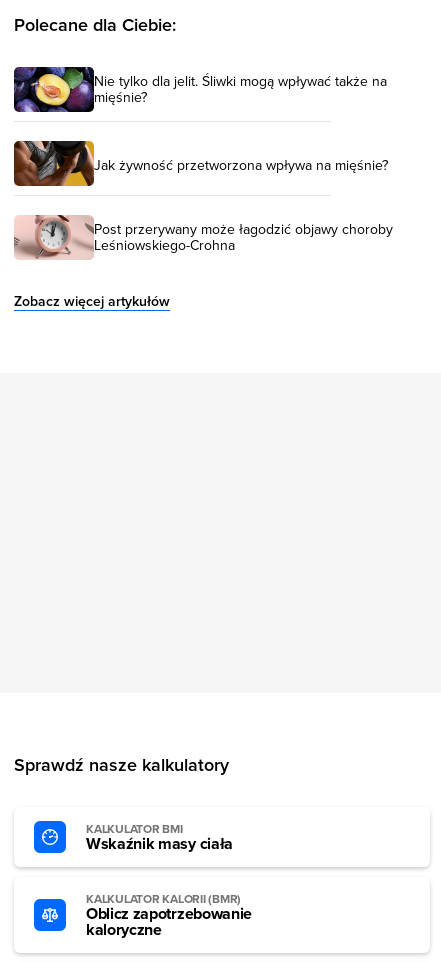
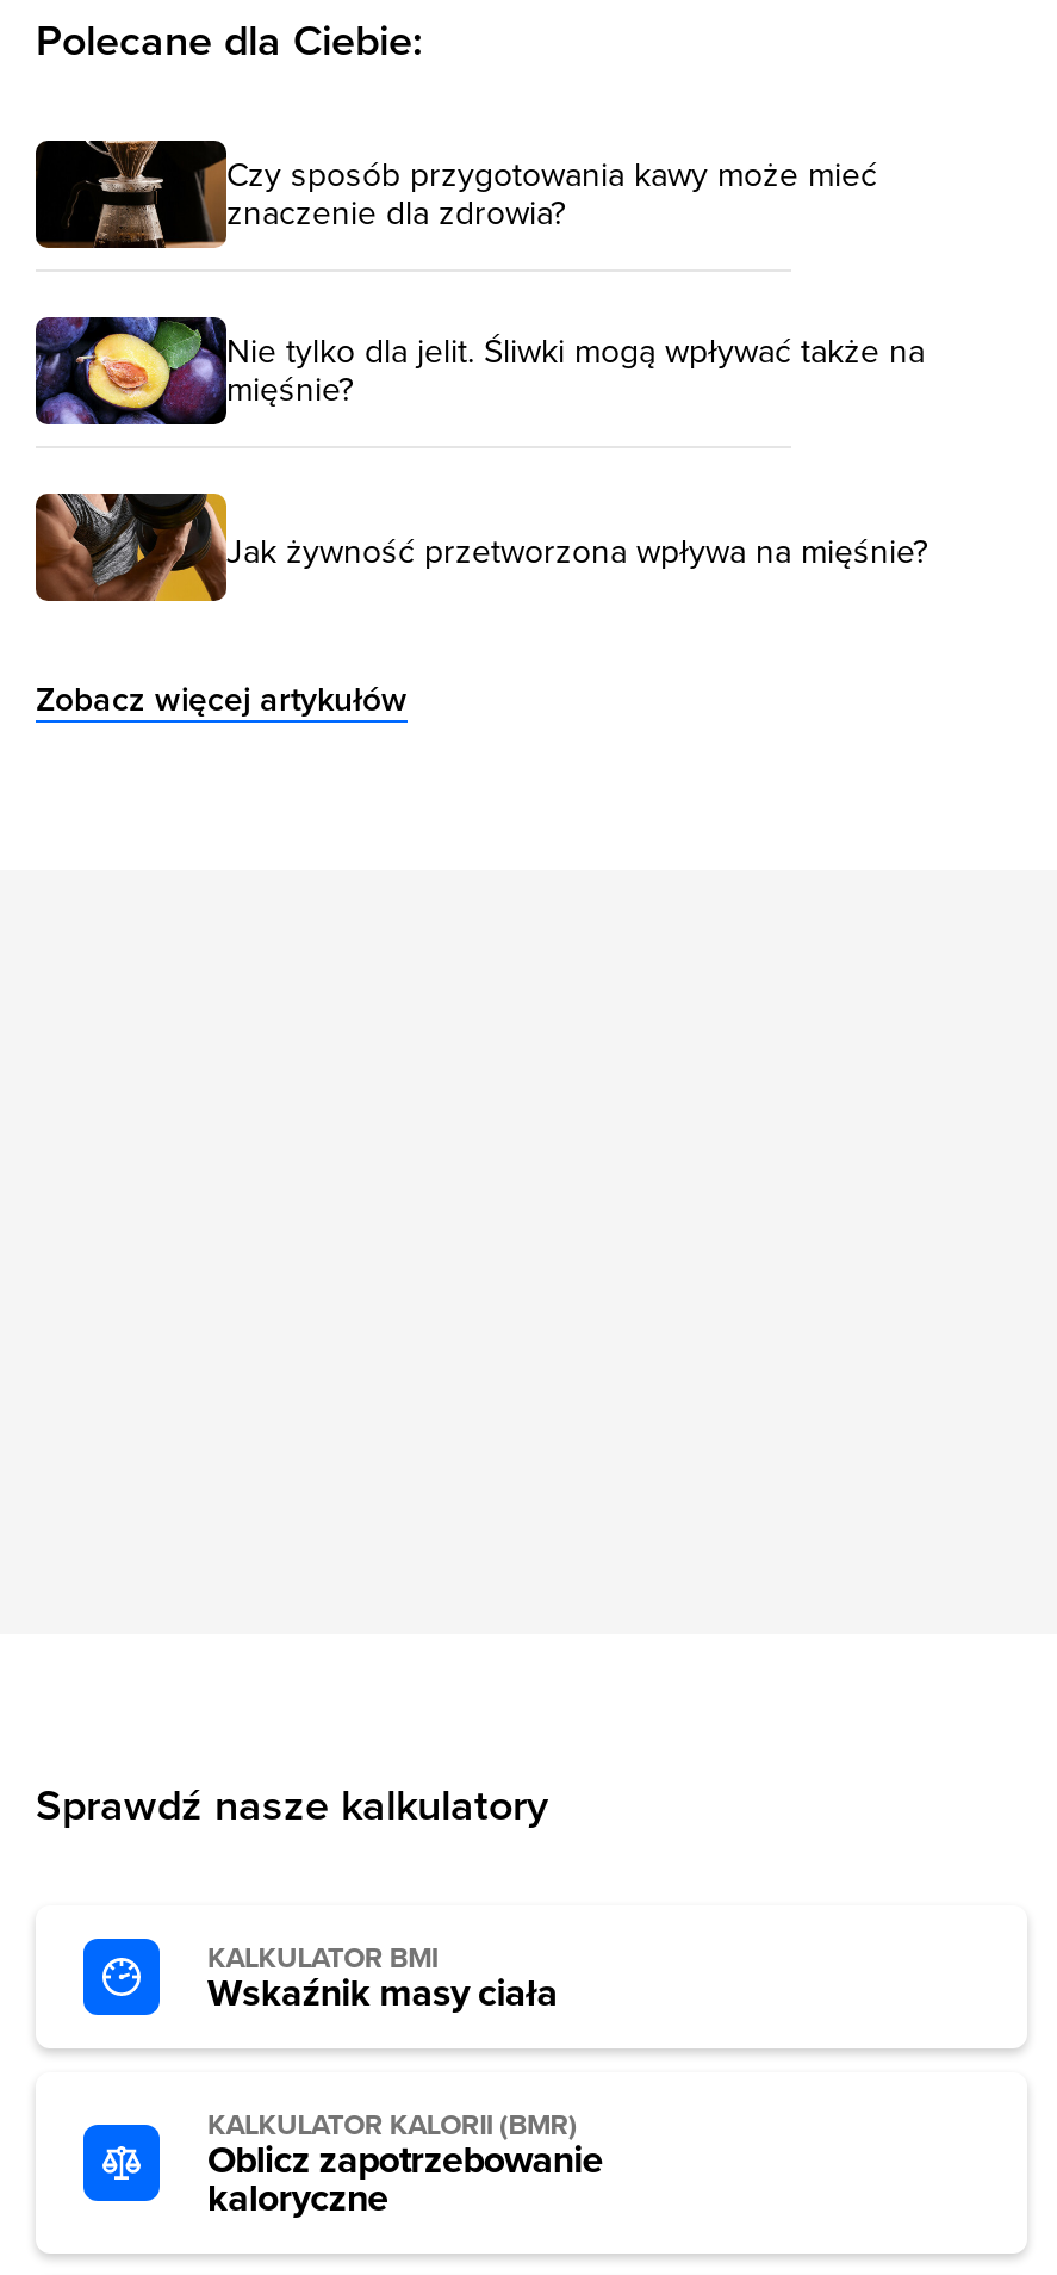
+ [image]
+ Czy sposób przygotowania kawy może mieć
+ znaczenie dla zdrowia?

moved down: [image] | Nie tylko dla jelit. Śliwki mogą wpływać także na | mięśnie? | Jak żywność przetworzona wpływa na mięśnie?

- [image]
- Post przerywany może łagodzić objawy choroby
- Leśniowskiego-Crohna
